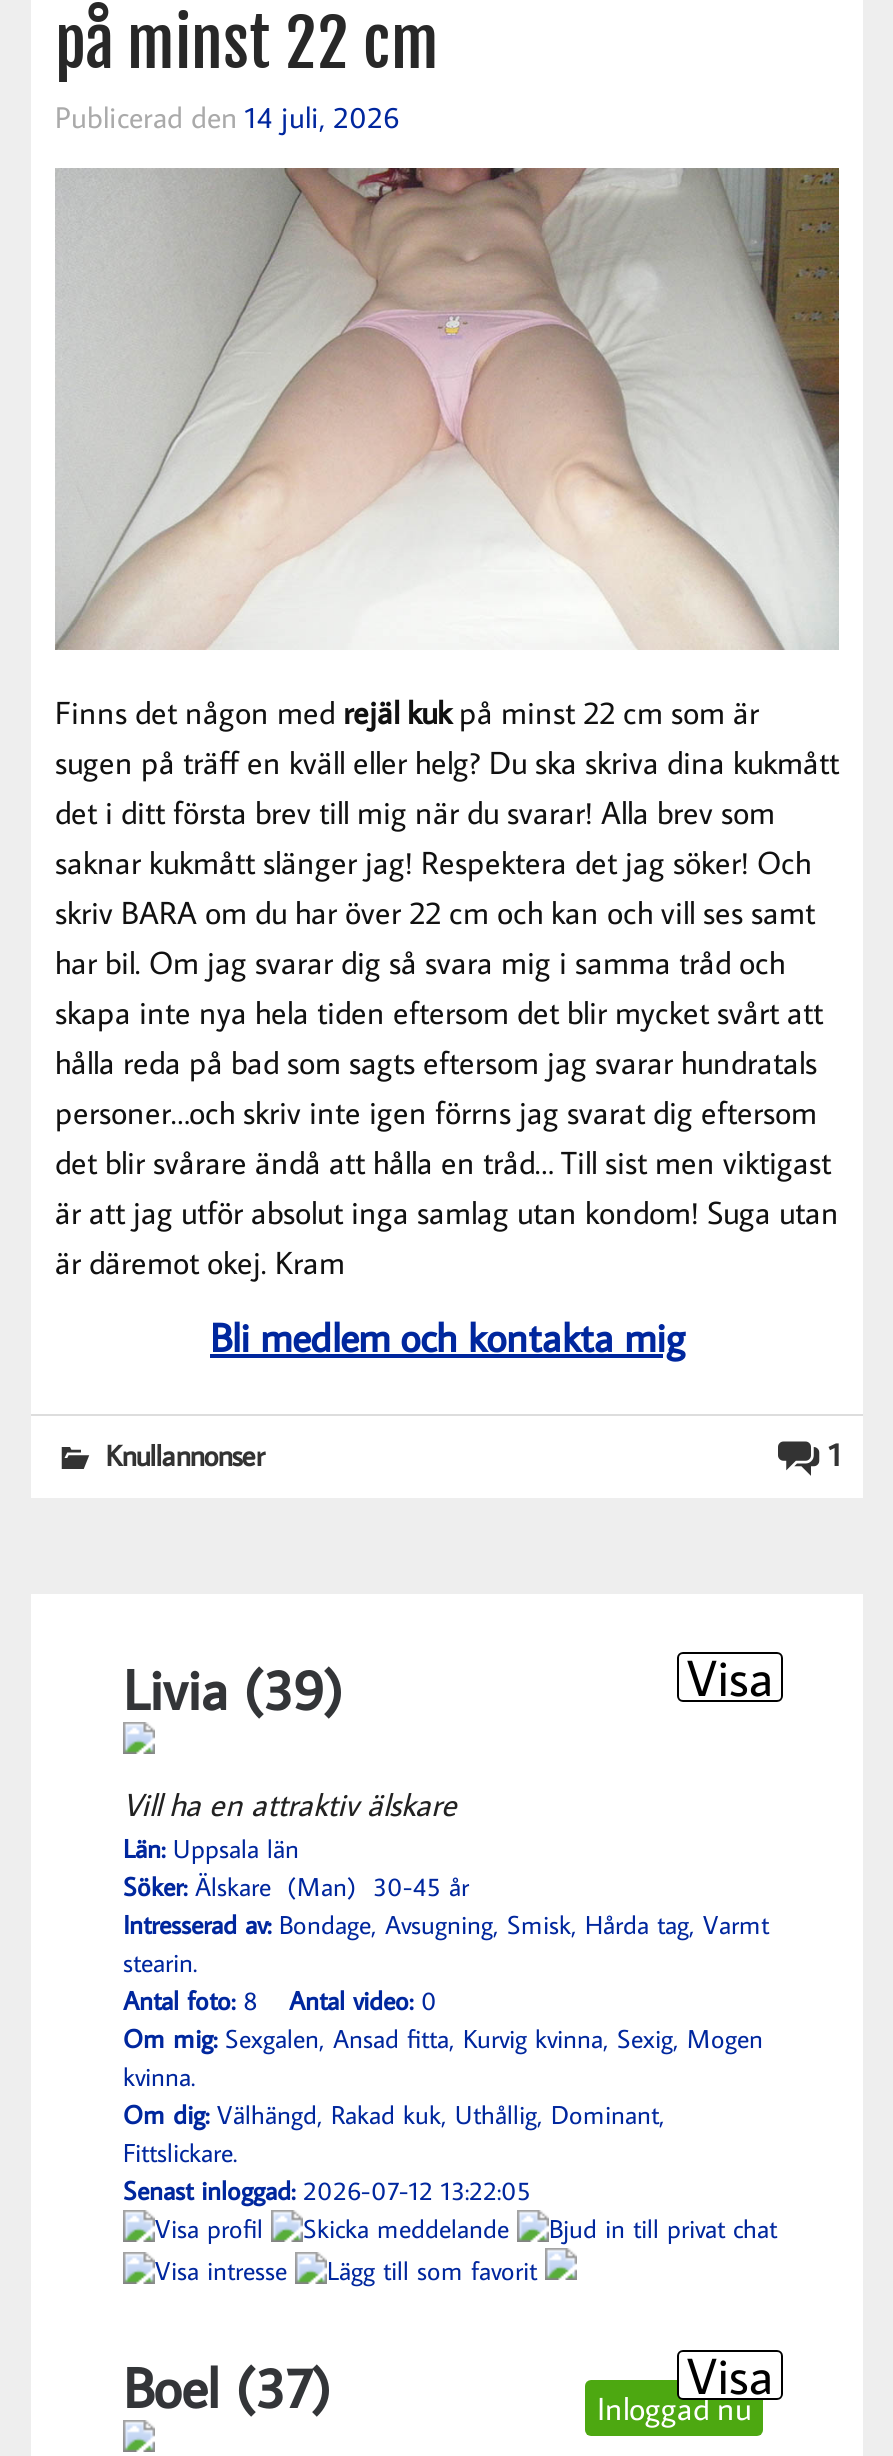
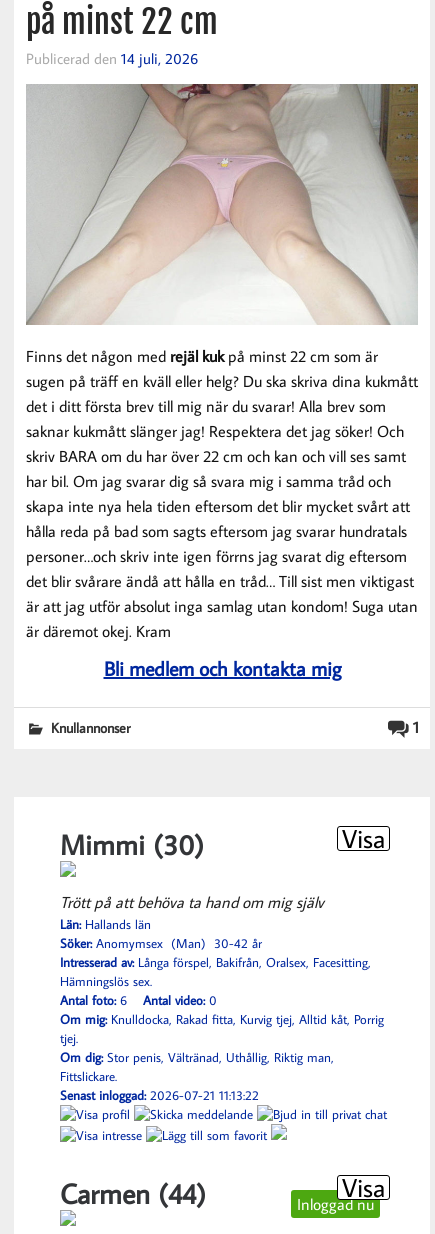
- Livia (39)
+ Mimmi (30)

- Vill ha en attraktiv älskare
- Län: Uppsala län
- Söker: Älskare (Man) 30-45 år
- Intresserad av: Bondage, Avsugning, Smisk, Hårda tag, Varmt
- stearin.
- Antal foto: 8
+ Trött på att behöva ta hand om mig själv
+ Län: Hallands län
+ Söker: Anomymsex (Man) 30-42 år
+ Intresserad av: Långa förspel, Bakifrån, Oralsex, Facesitting,
+ Hämningslös sex.
+ Antal foto: 6

- Om mig: Sexgalen, Ansad fitta, Kurvig kvinna, Sexig, Mogen
- kvinna.
- Om dig: Välhängd, Rakad kuk, Uthållig, Dominant,
+ Om mig: Knulldocka, Rakad fitta, Kurvig tjej, Alltid kåt, Porrig
+ tjej.
+ Om dig: Stor penis, Vältränad, Uthållig, Riktig man,

- Senast inloggad: 2026-07-12 13:22:05
+ Senast inloggad: 2026-07-21 11:13:22

- Boel (37)
+ Carmen (44)
